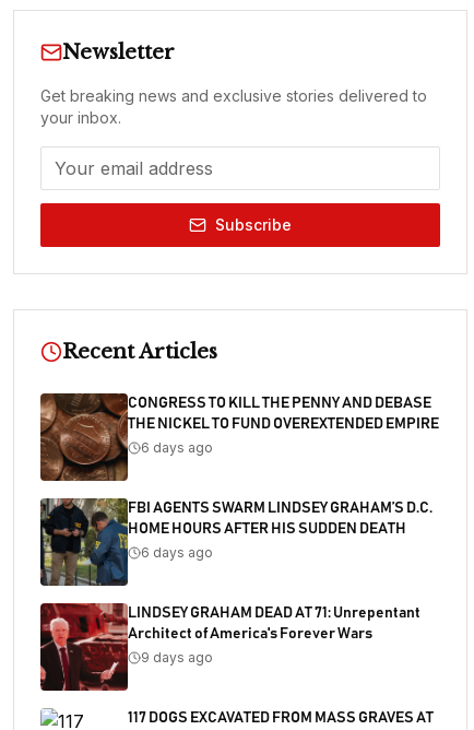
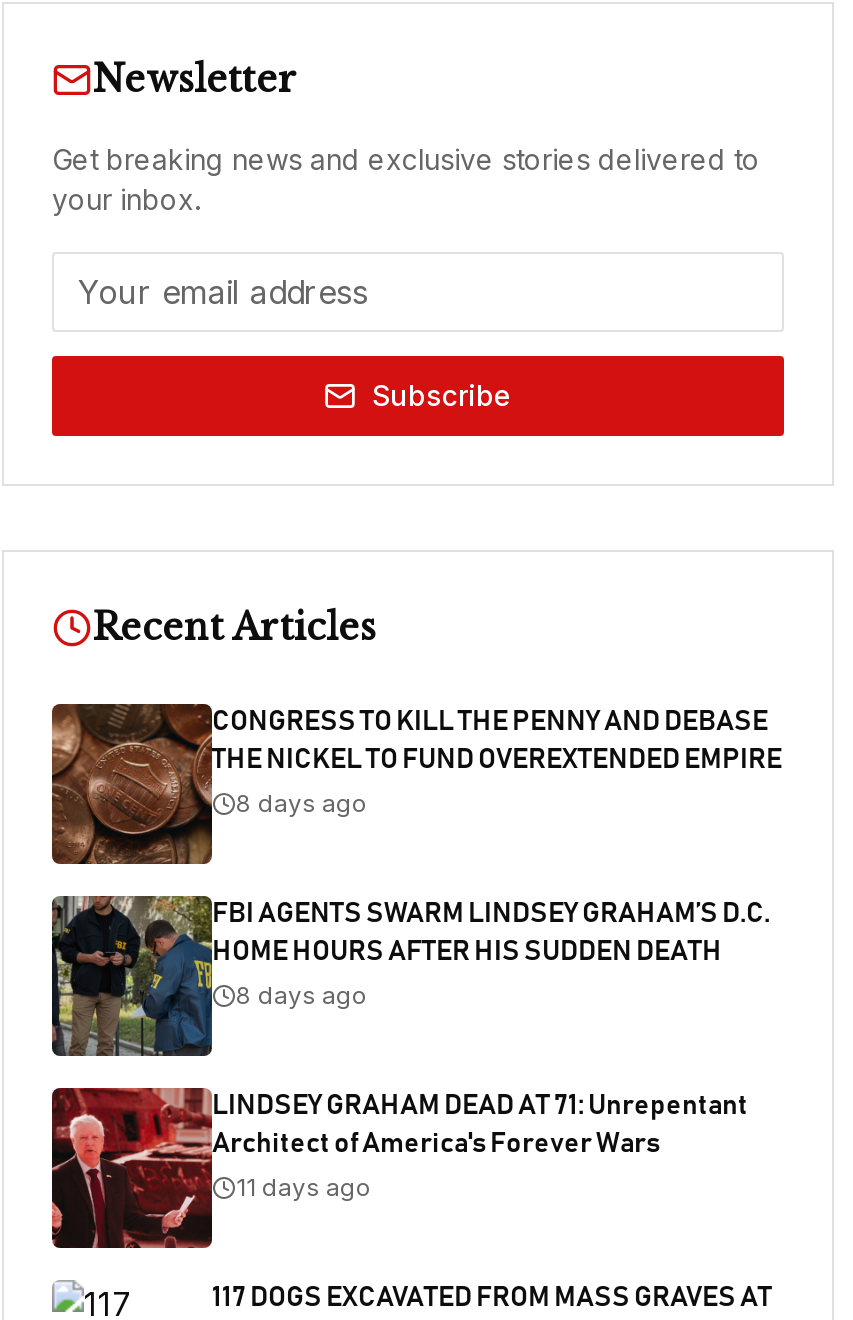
- 6 days ago
+ 8 days ago

- 6 days ago
+ 8 days ago

- 9 days ago
+ 11 days ago
